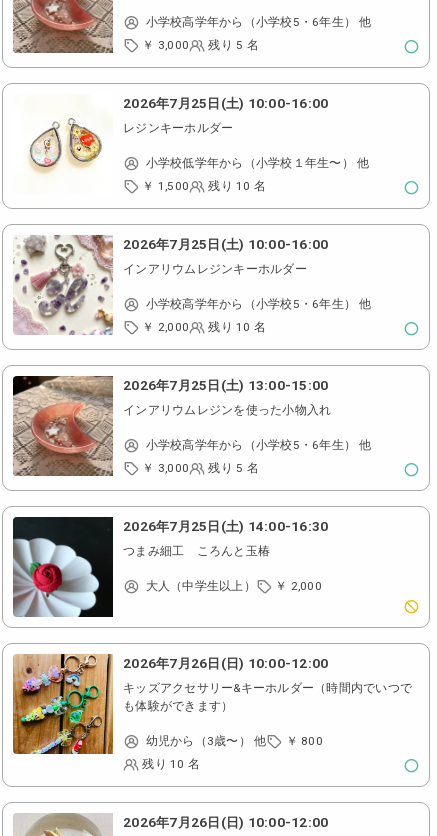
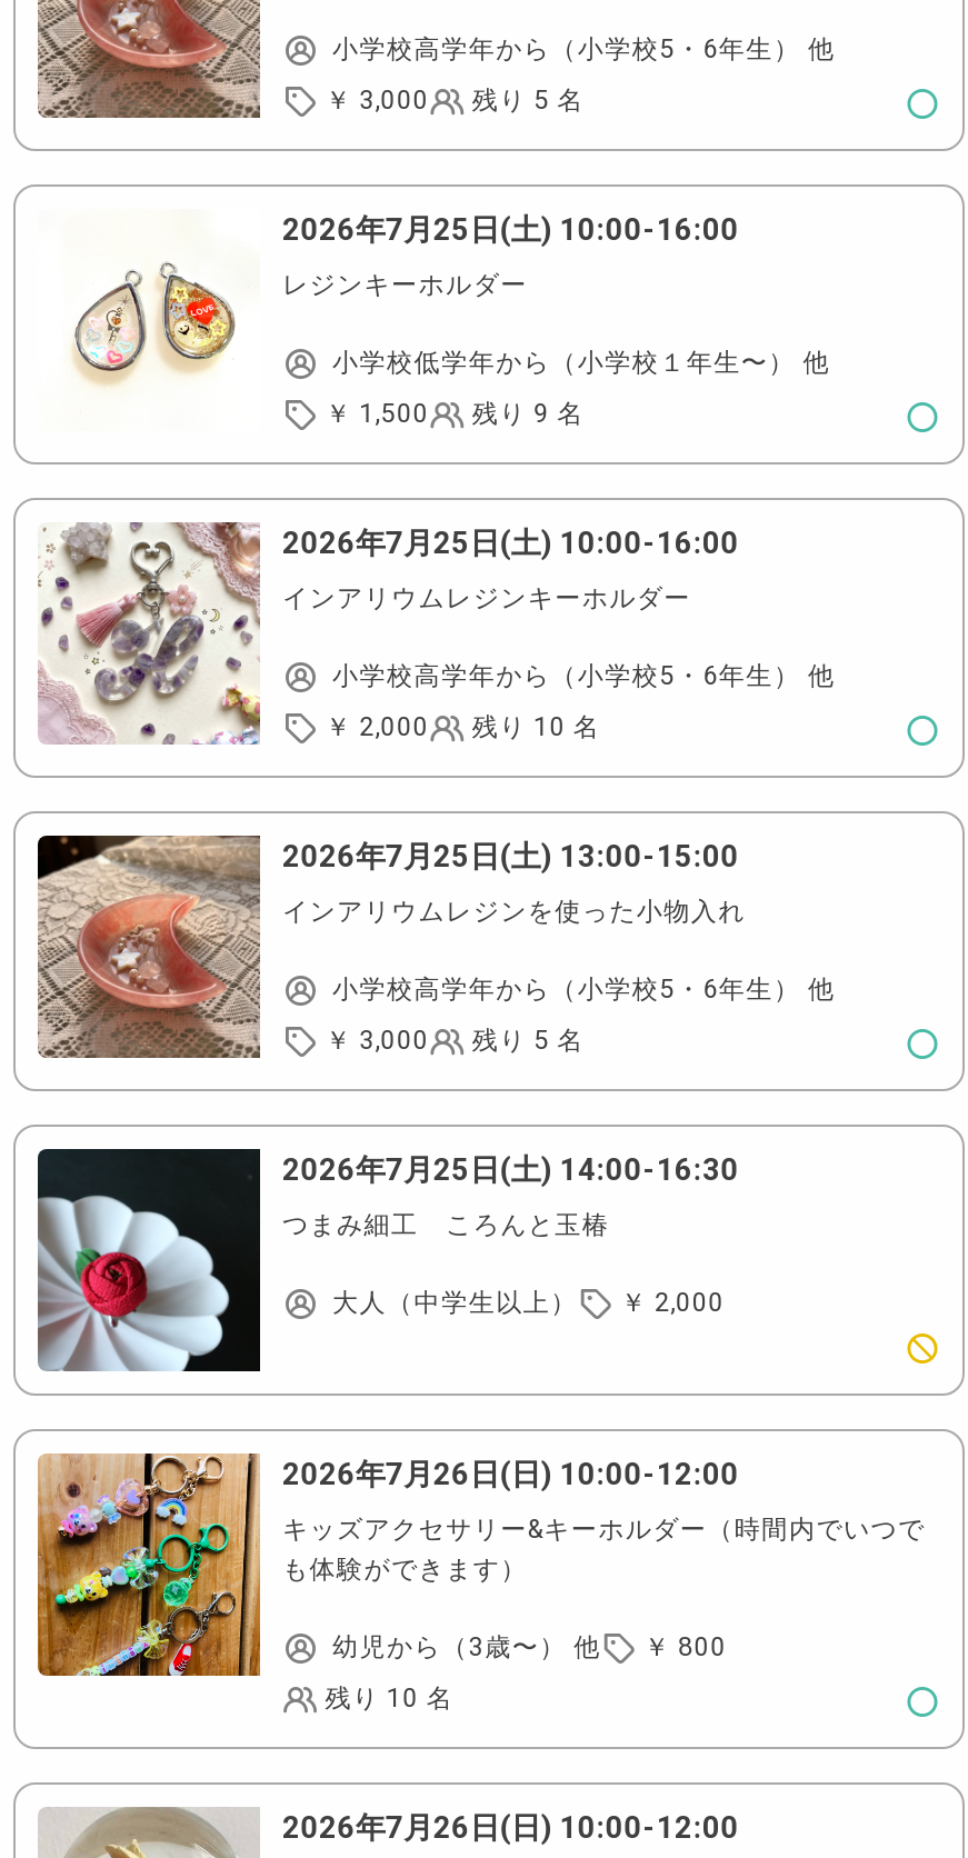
- ￥ 1,500 残り 10 名
+ ￥ 1,500 残り 9 名
